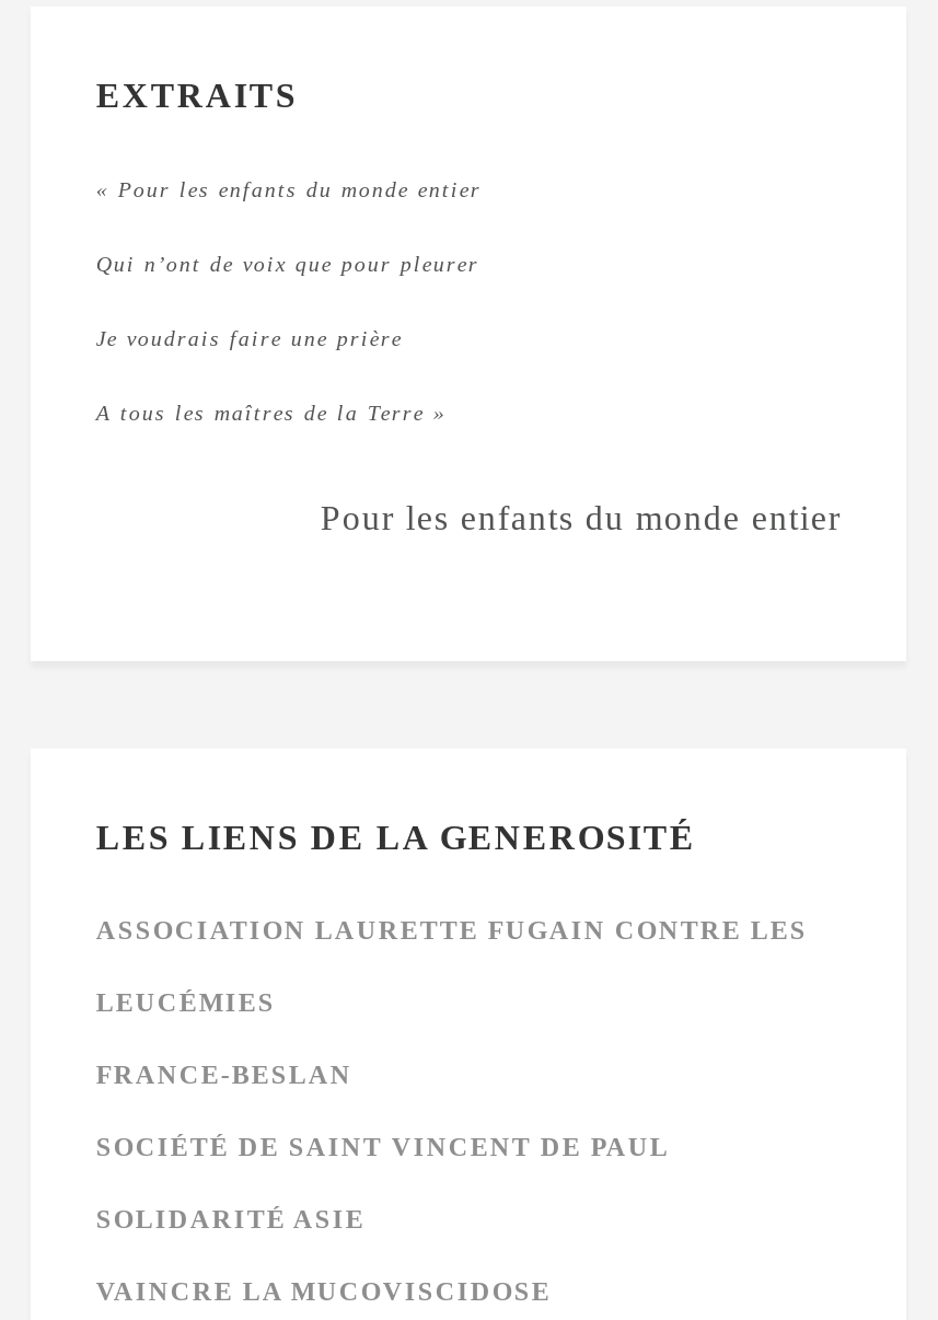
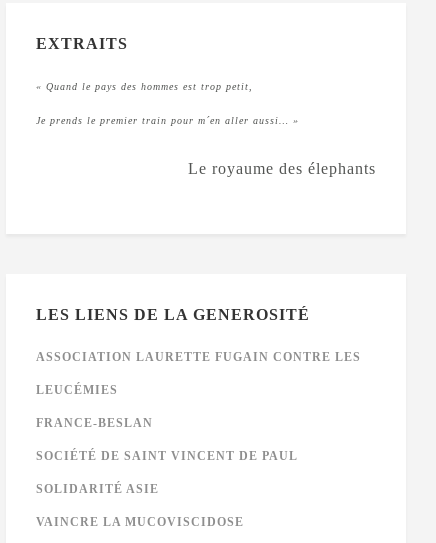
- « Pour les enfants du monde entier
- Qui n’ont de voix que pour pleurer
- Je voudrais faire une prière
- A tous les maîtres de la Terre »
- Pour les enfants du monde entier
+ « Quand le pays des hommes est trop petit,
+ Je prends le premier train pour m´en aller aussi… »
+ Le royaume des élephants
